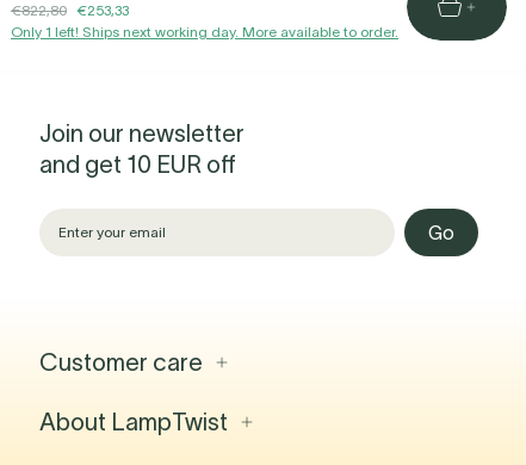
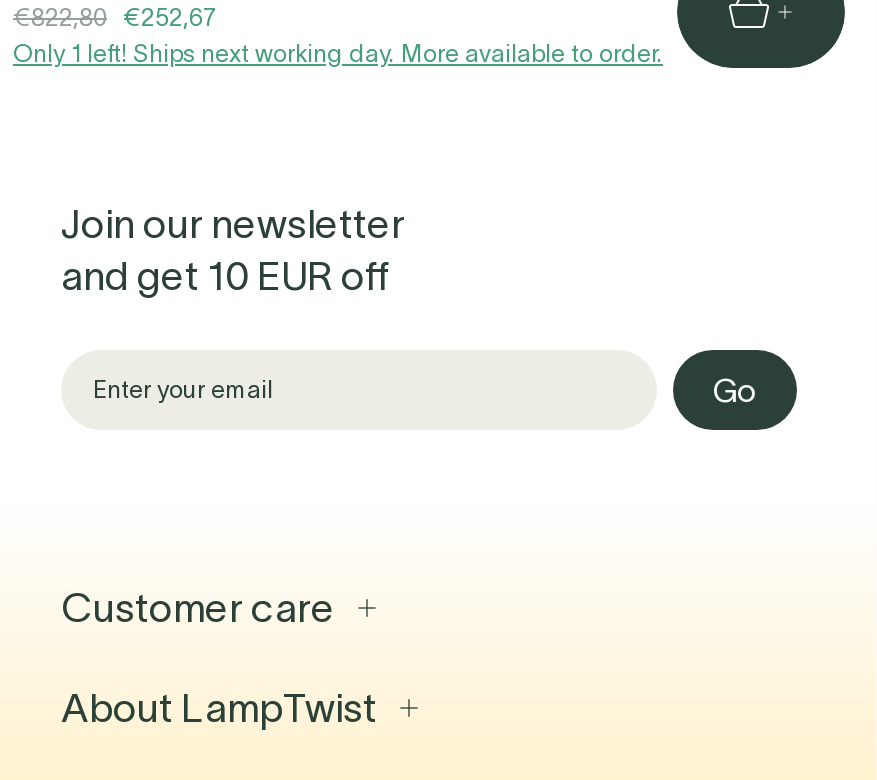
- €822,80 €253,33
+ €822,80 €252,67
